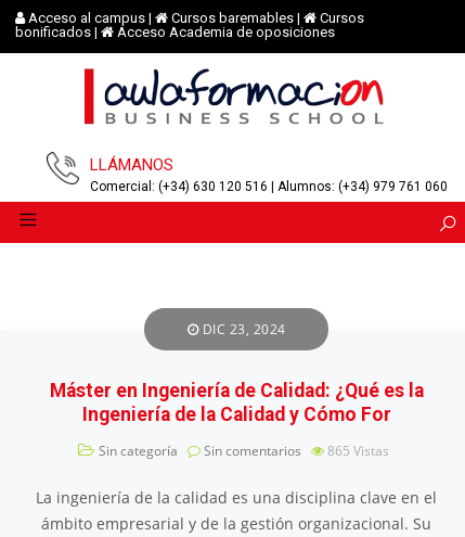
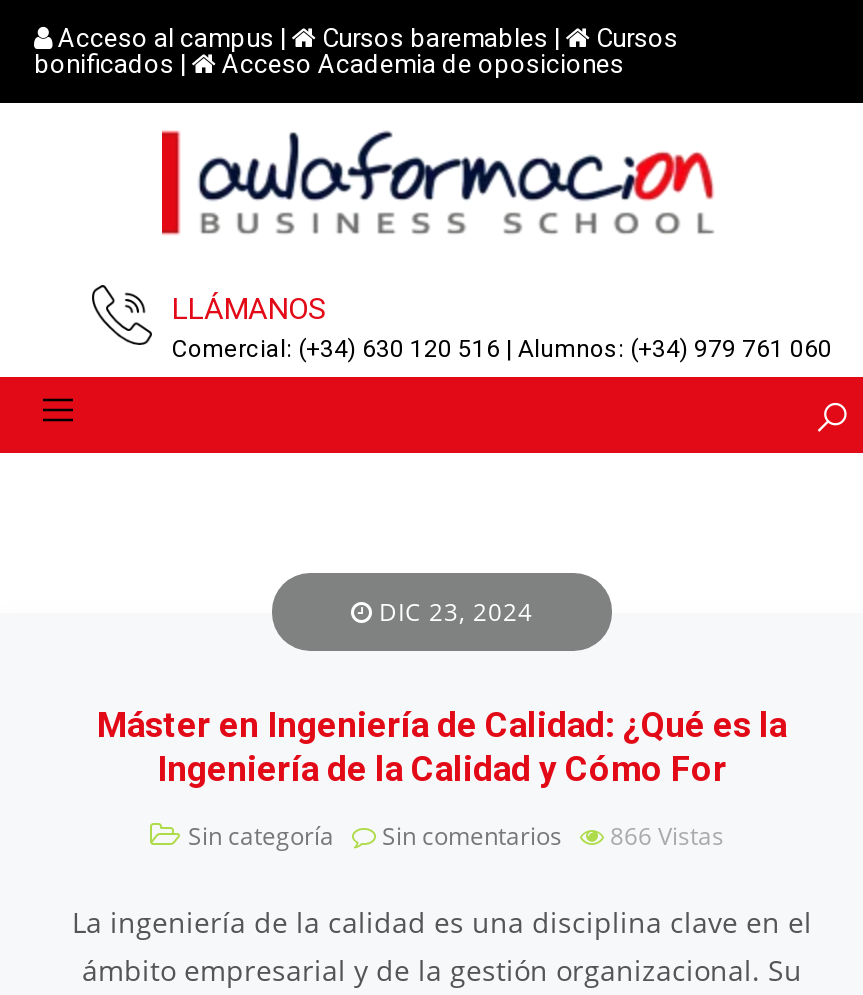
- Sin categoría Sin comentarios 865 Vistas
+ Sin categoría Sin comentarios 866 Vistas
